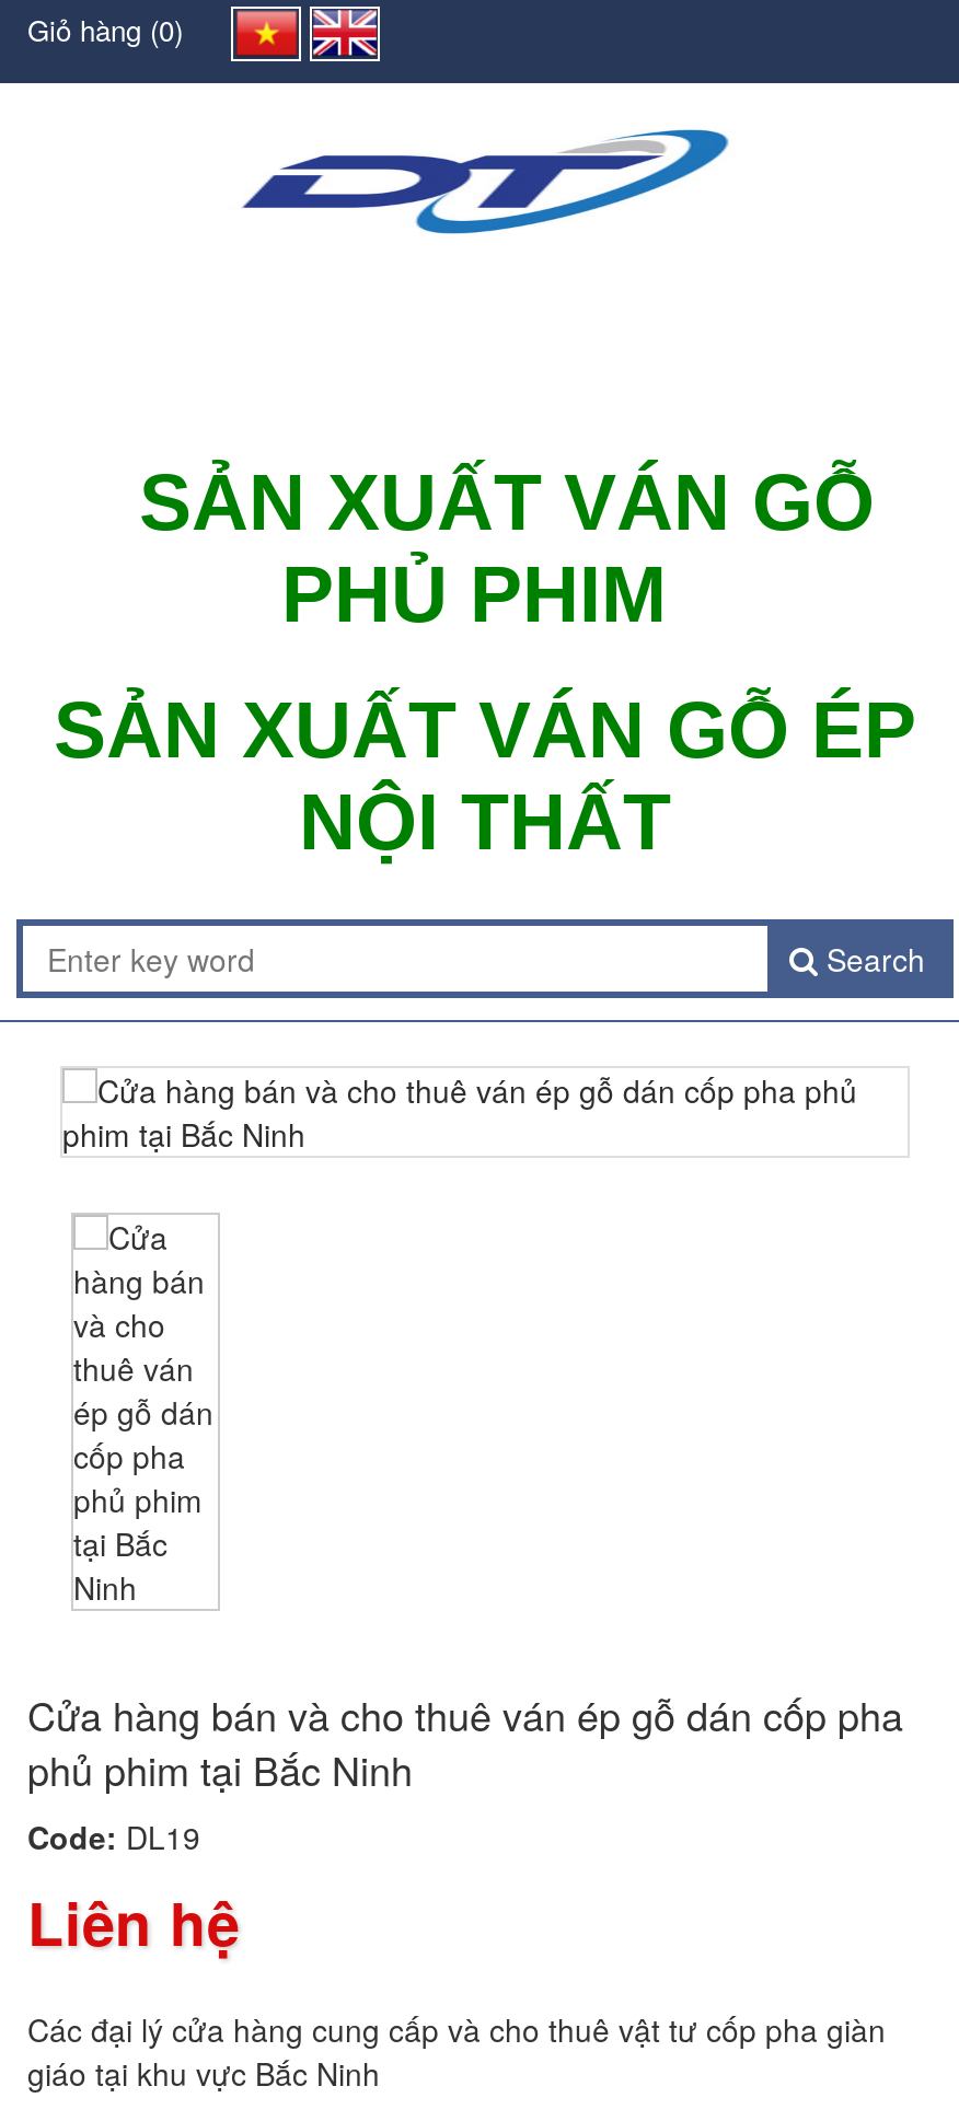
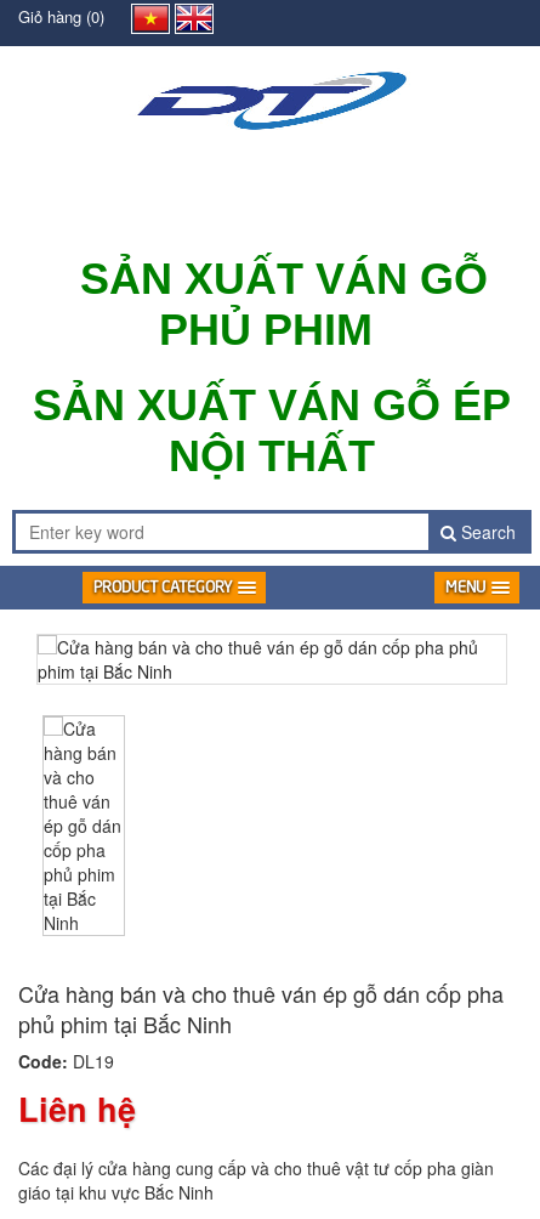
+ PRODUCT CATEGORY
+ MENU
